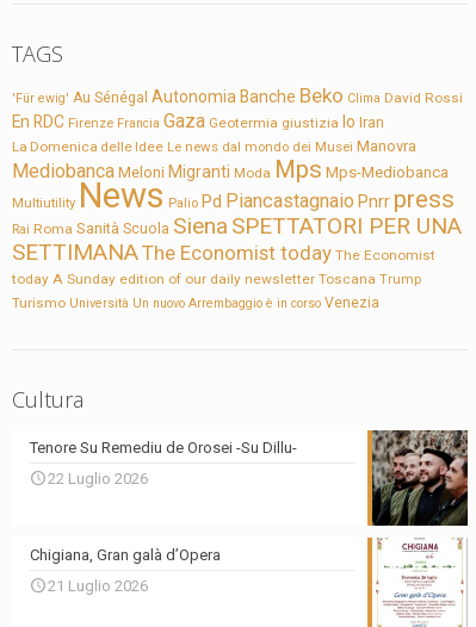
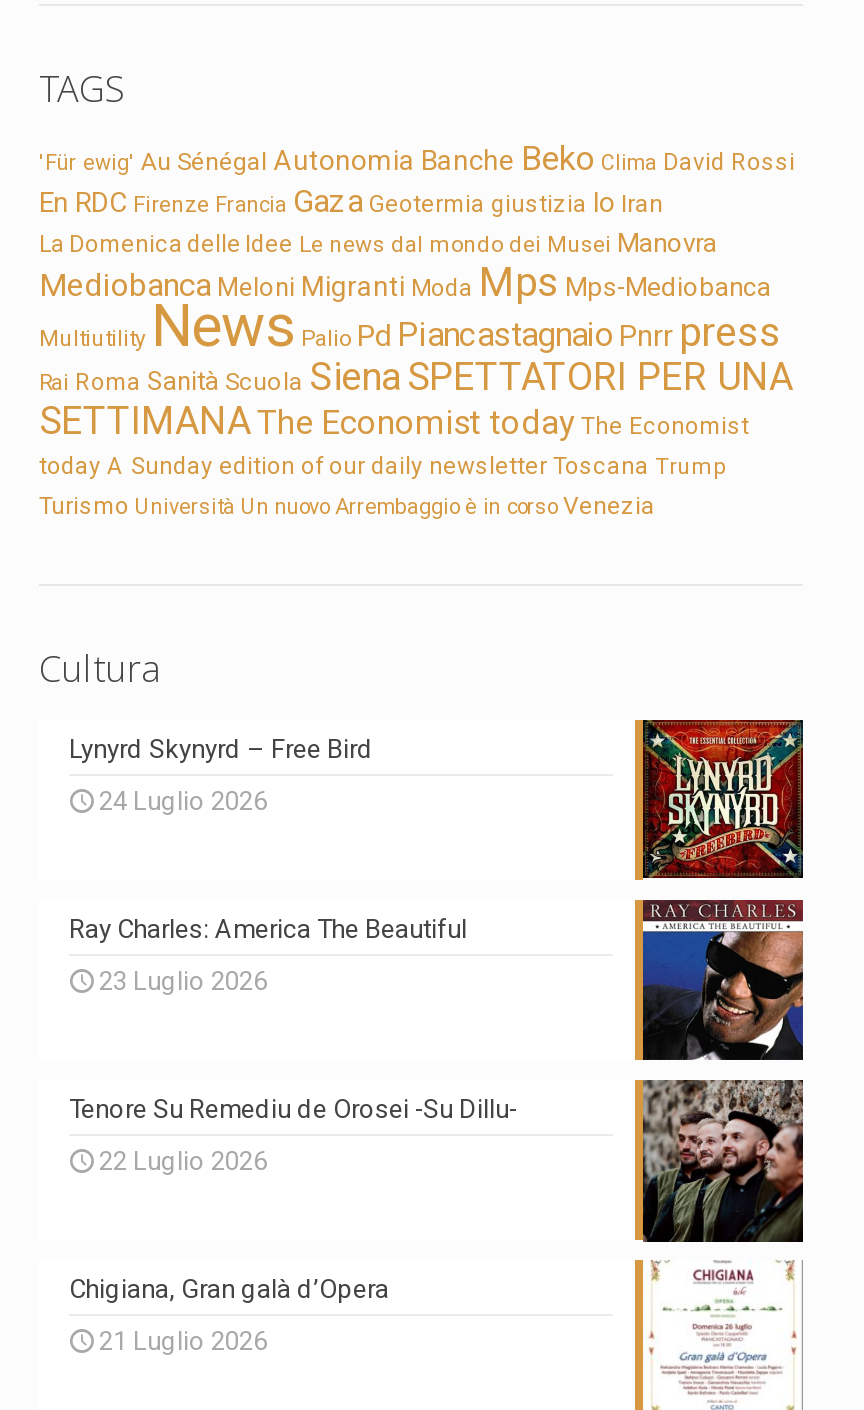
+ Lynyrd Skynyrd – Free Bird
+ 24 Luglio 2026

+ Ray Charles: America The Beautiful
+ 23 Luglio 2026

+ [image]

+ [image]
